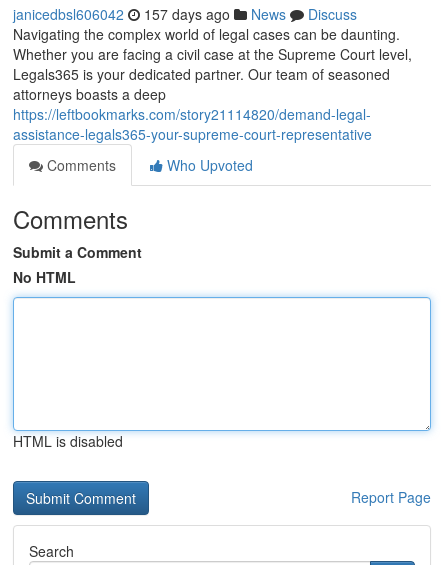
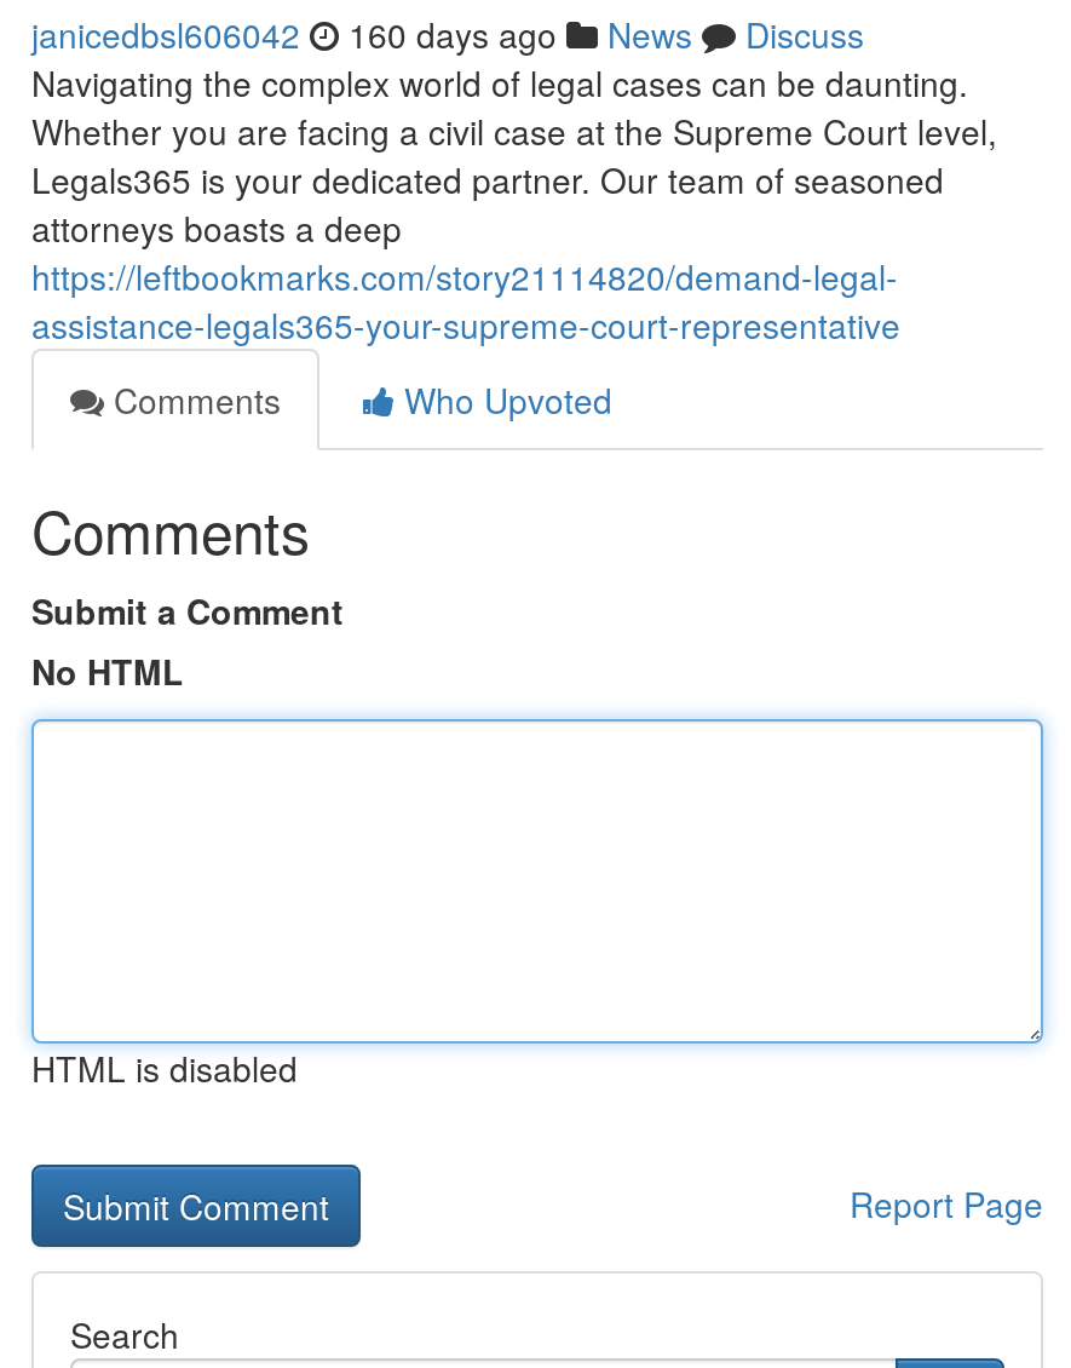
- janicedbsl606042 157 days ago News Discuss
+ janicedbsl606042 160 days ago News Discuss
